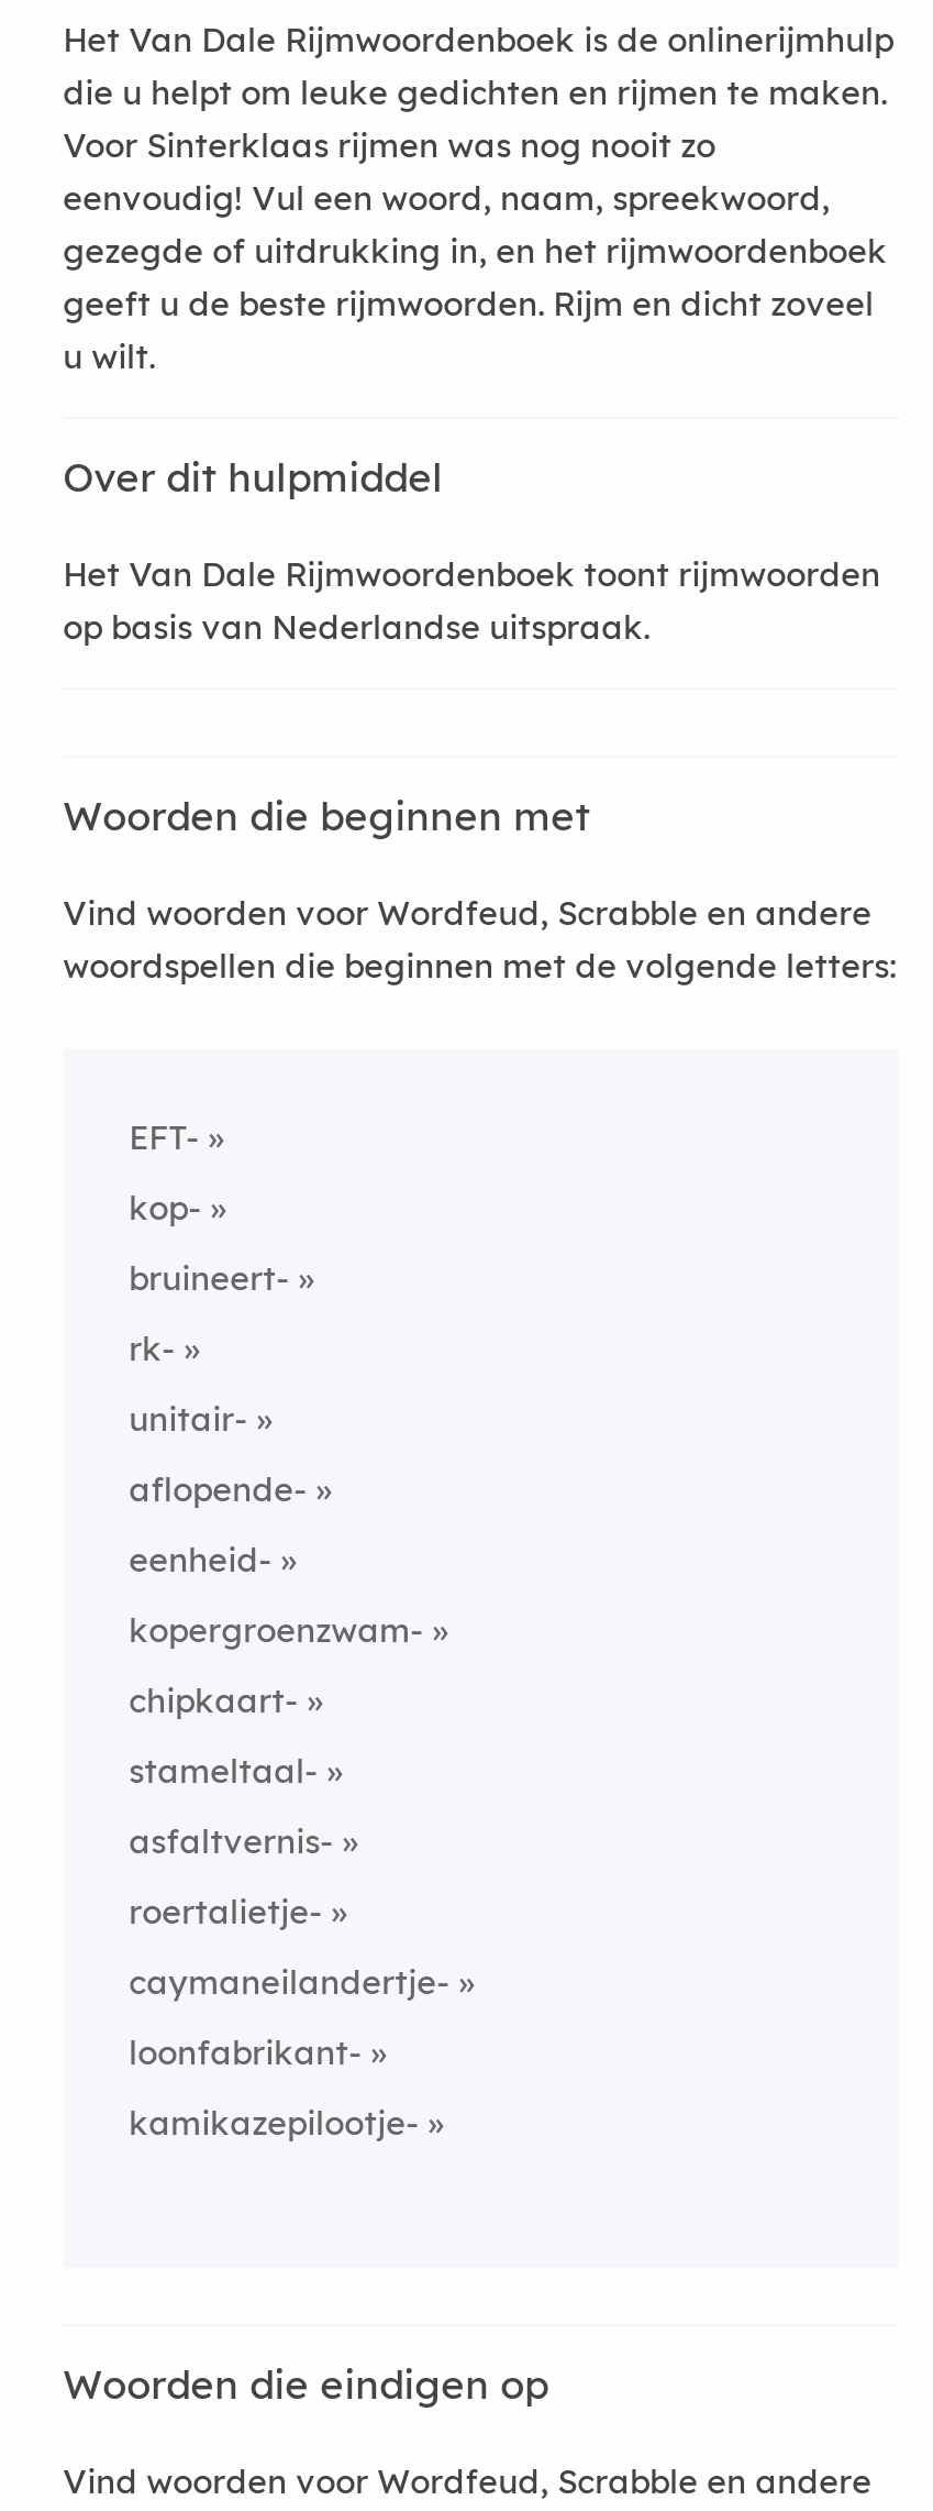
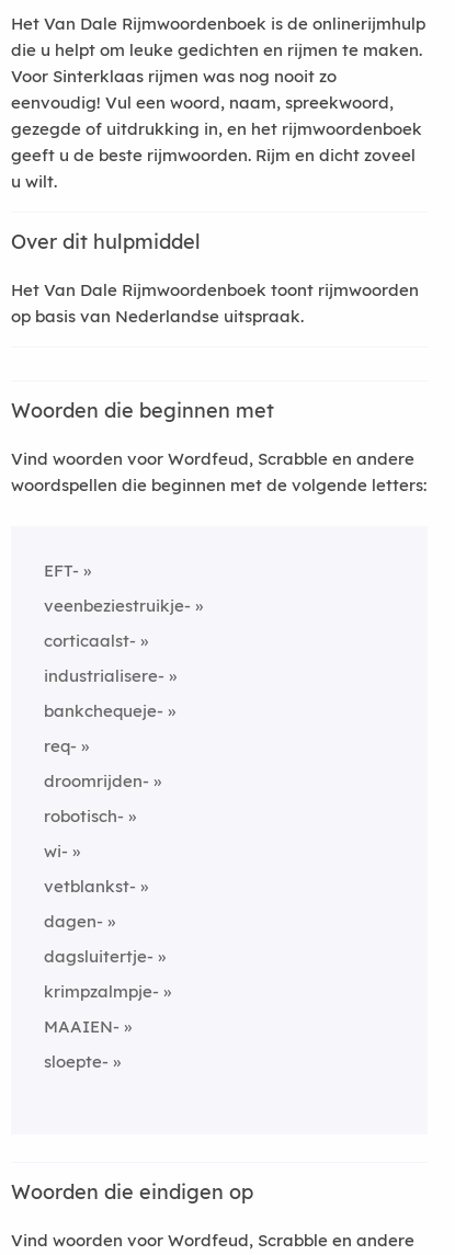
- kop-
+ veenbeziestruikje-

- bruineert-
+ corticaalst-

- rk-
+ industrialisere-

- unitair-
+ bankchequeje-

- aflopende-
+ req-

- eenheid-
+ droomrijden-

- kopergroenzwam-
+ robotisch-

- chipkaart-
+ wi-

- stameltaal-
+ vetblankst-

- asfaltvernis-
+ dagen-

- roertalietje-
+ dagsluitertje-

- caymaneilandertje-
+ krimpzalmpje-

- loonfabrikant-
+ MAAIEN-

- kamikazepilootje-
+ sloepte-
